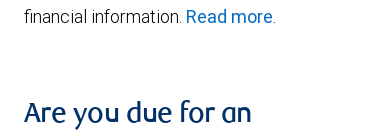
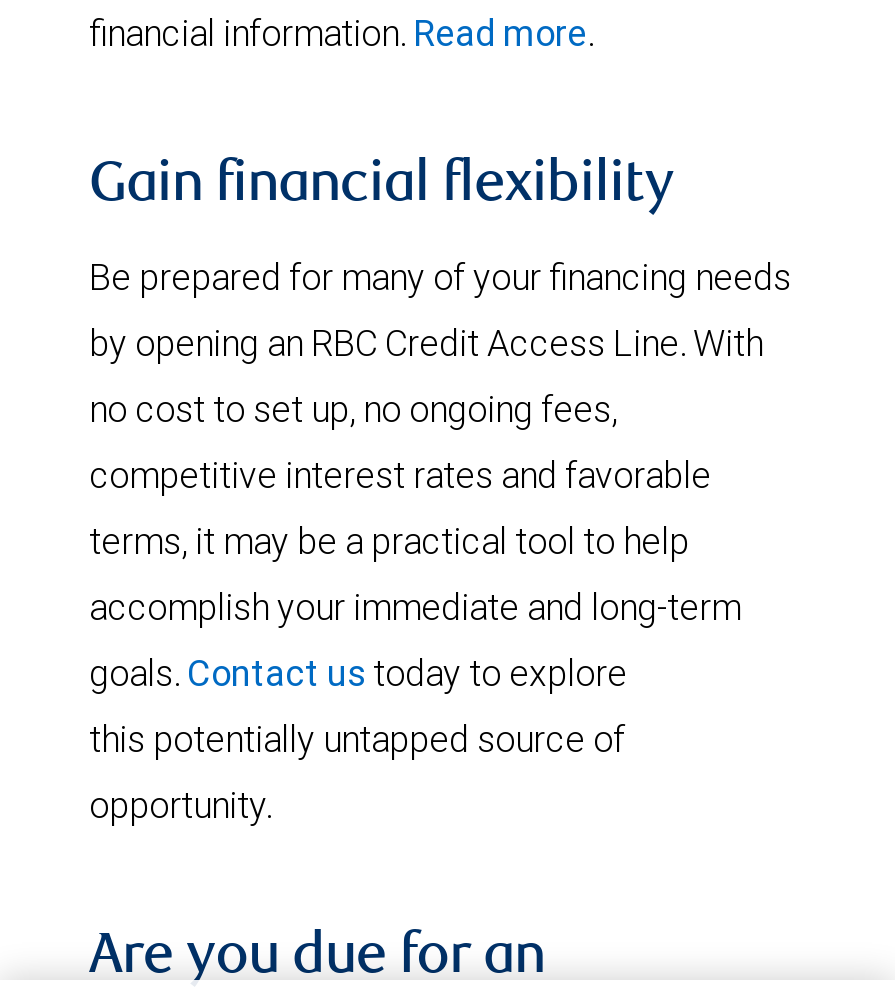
+ Gain financial flexibility
+ Be prepared for many of your financing needs
+ by opening an RBC Credit Access Line. With
+ no cost to set up, no ongoing fees,
+ competitive interest rates and favorable
+ terms, it may be a practical tool to help
+ accomplish your immediate and long-term
+ goals. Contact us today to explore
+ this potentially untapped source of
+ opportunity.
